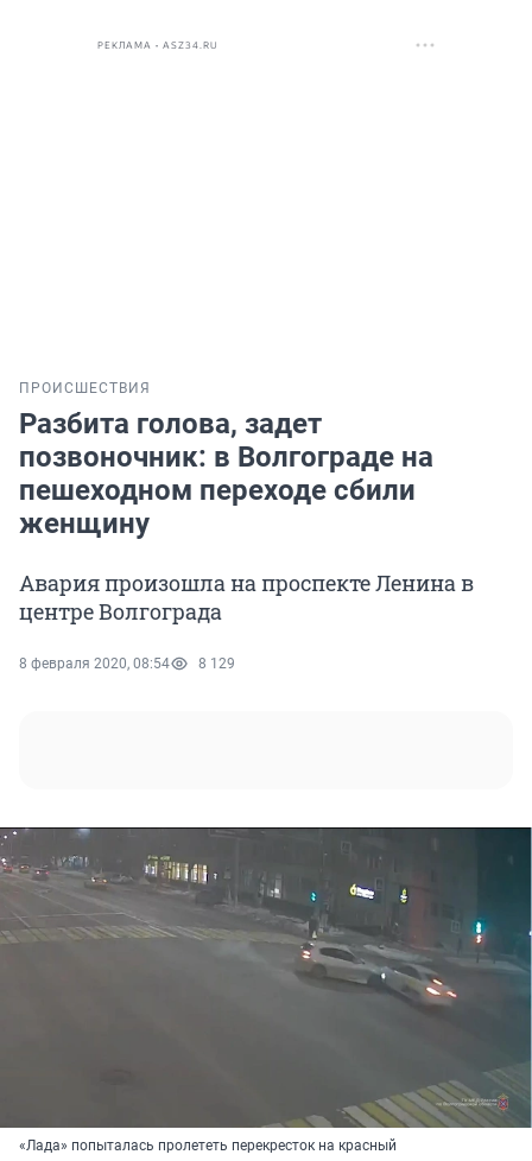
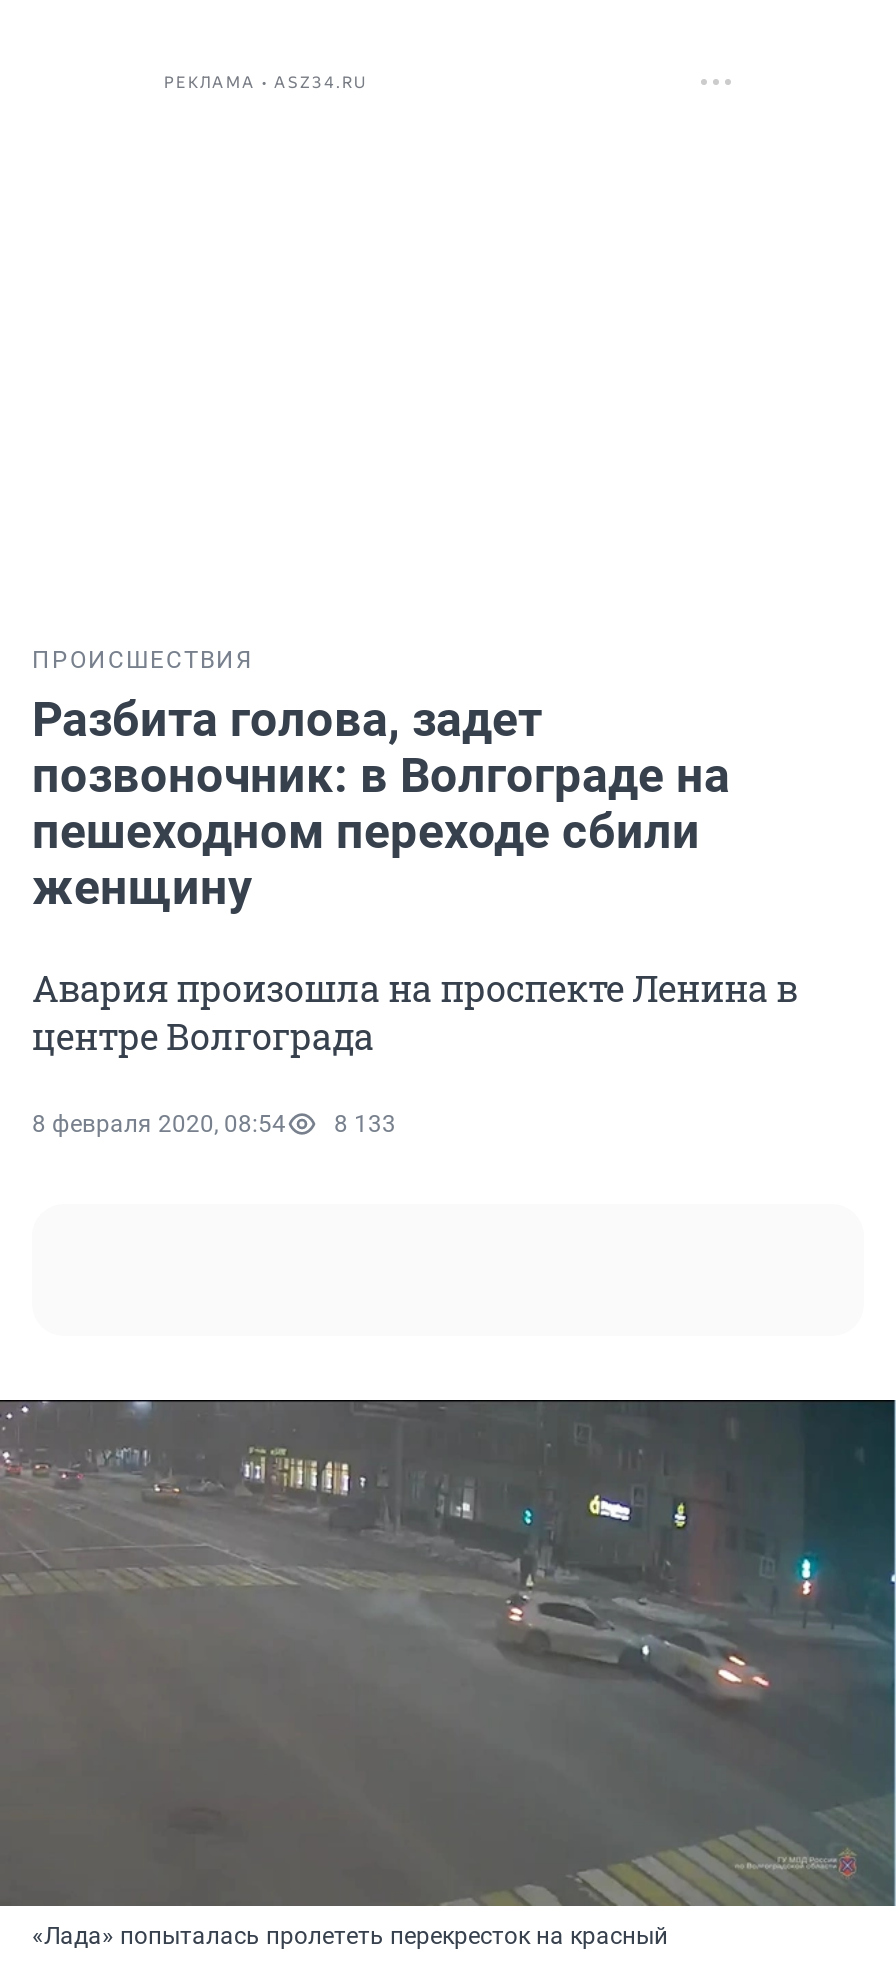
- 8 февраля 2020, 08:54 8 129
+ 8 февраля 2020, 08:54 8 133
